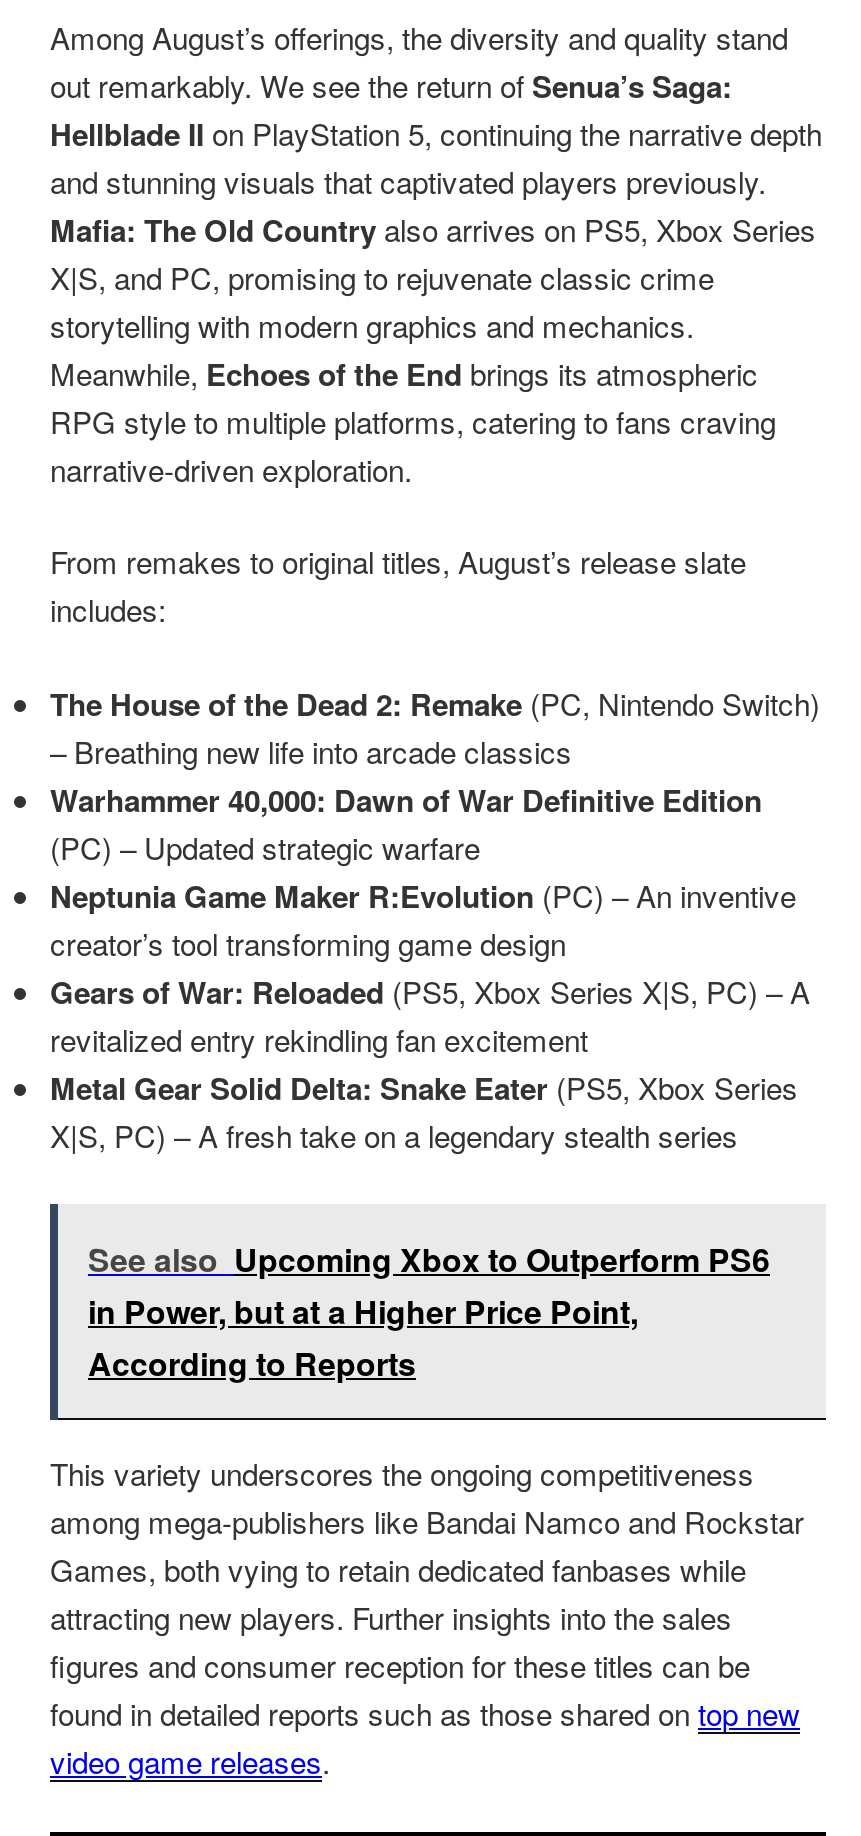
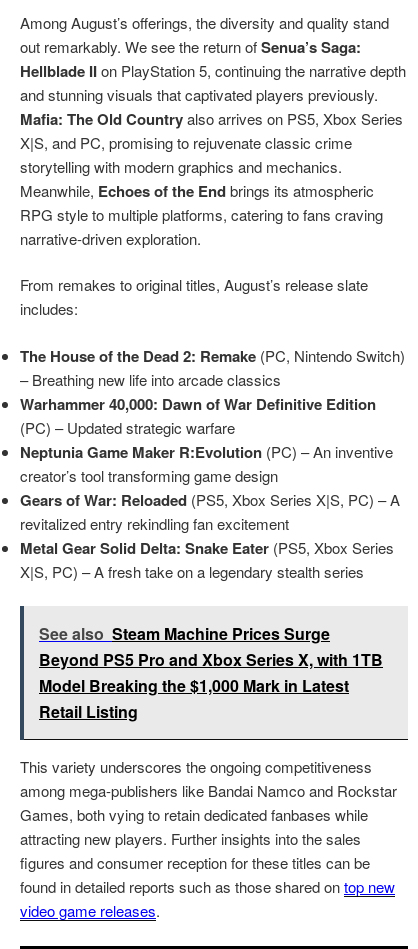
- See also Upcoming Xbox to Outperform PS6
- in Power, but at a Higher Price Point,
- According to Reports
+ See also Steam Machine Prices Surge
+ Beyond PS5 Pro and Xbox Series X, with 1TB
+ Model Breaking the $1,000 Mark in Latest
+ Retail Listing
